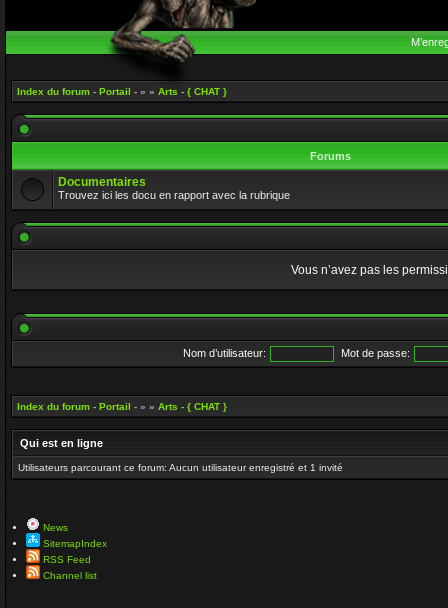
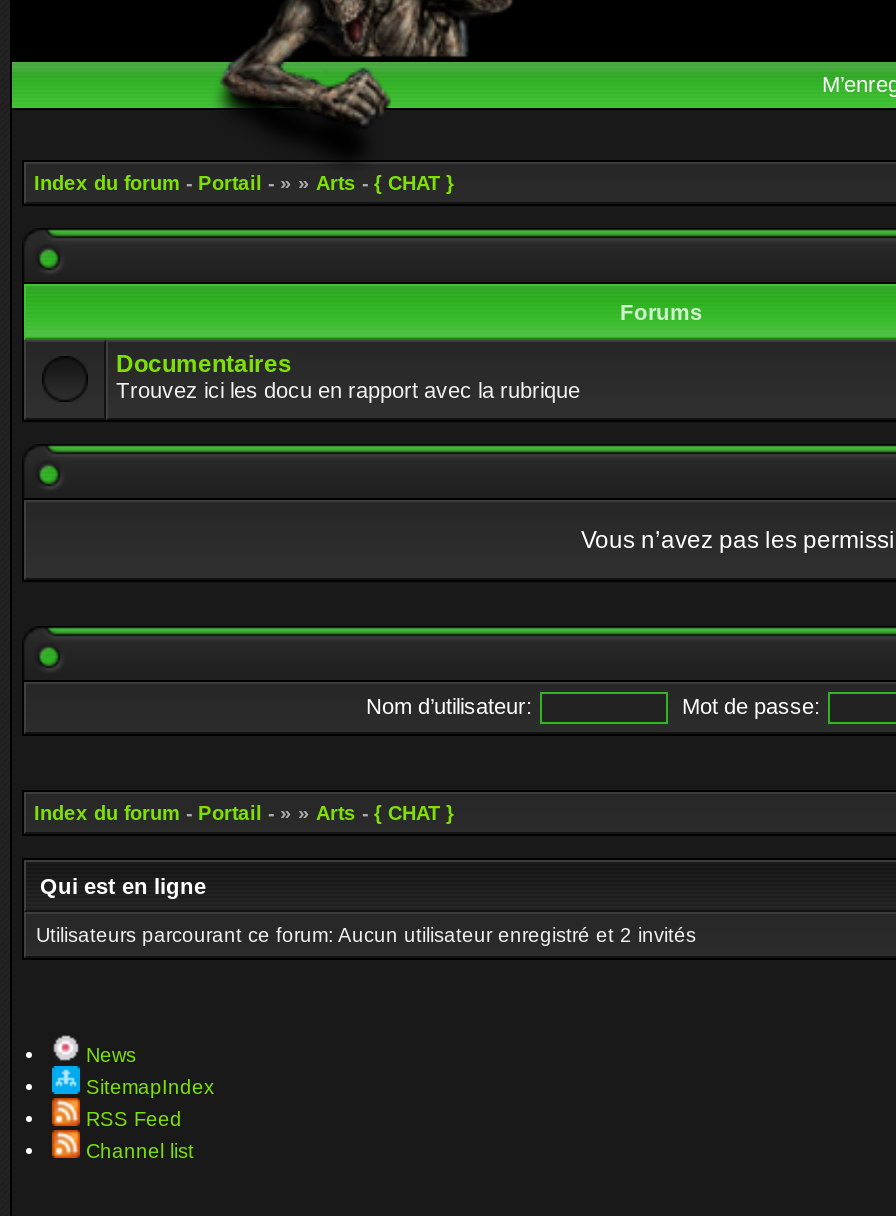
- Utilisateurs parcourant ce forum: Aucun utilisateur enregistré et 1 invité
+ Utilisateurs parcourant ce forum: Aucun utilisateur enregistré et 2 invités
